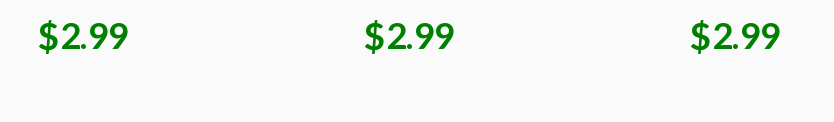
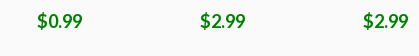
- $2.99
+ $0.99
